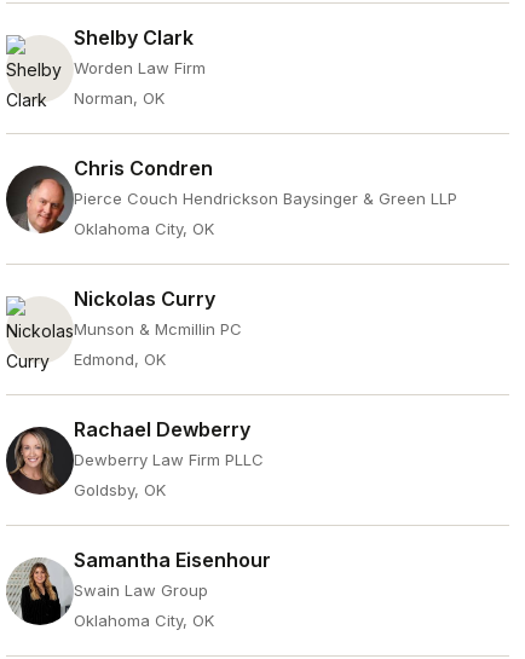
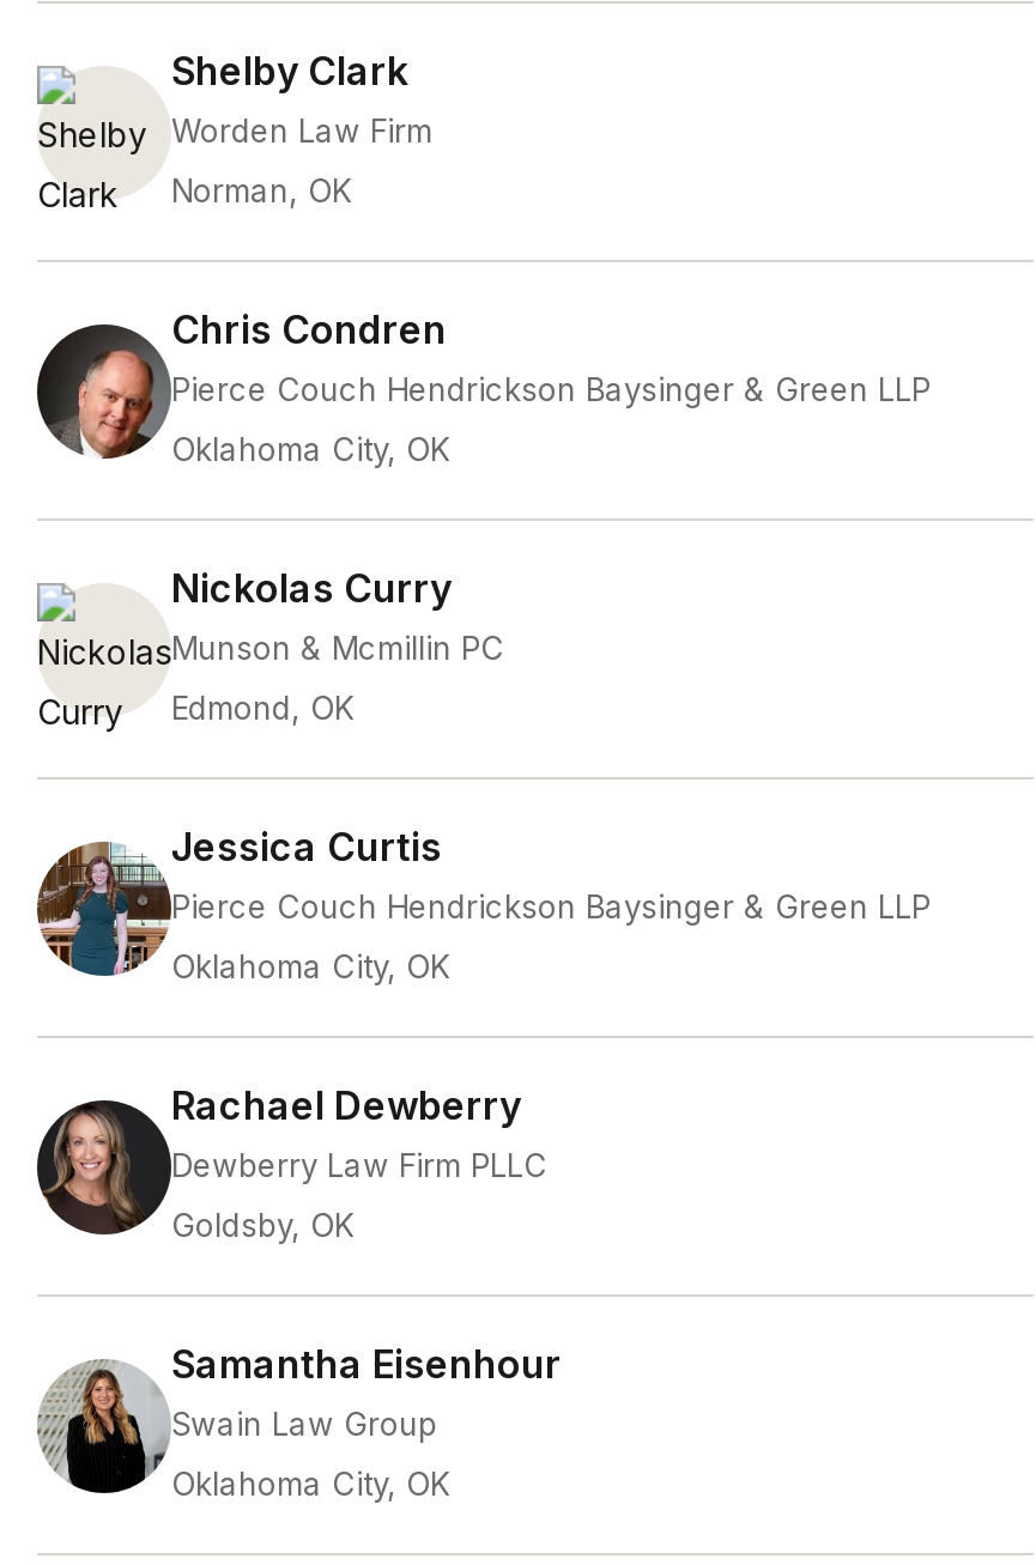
+ [image]
+ Jessica Curtis
+ Pierce Couch Hendrickson Baysinger & Green LLP
+ Oklahoma City, OK
